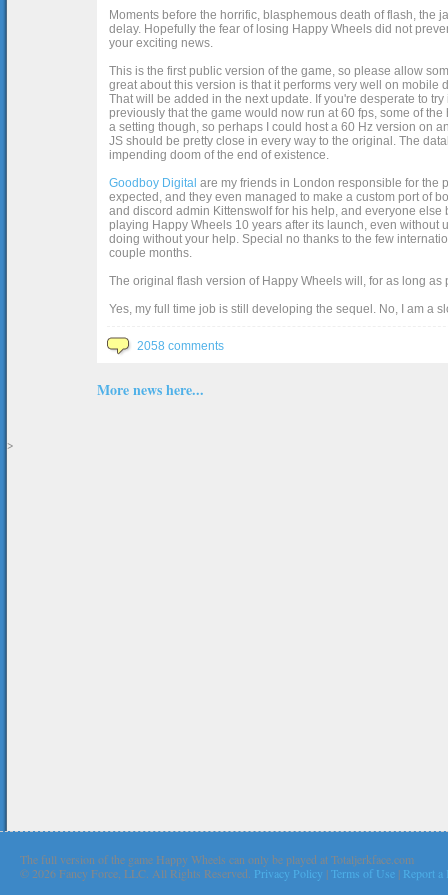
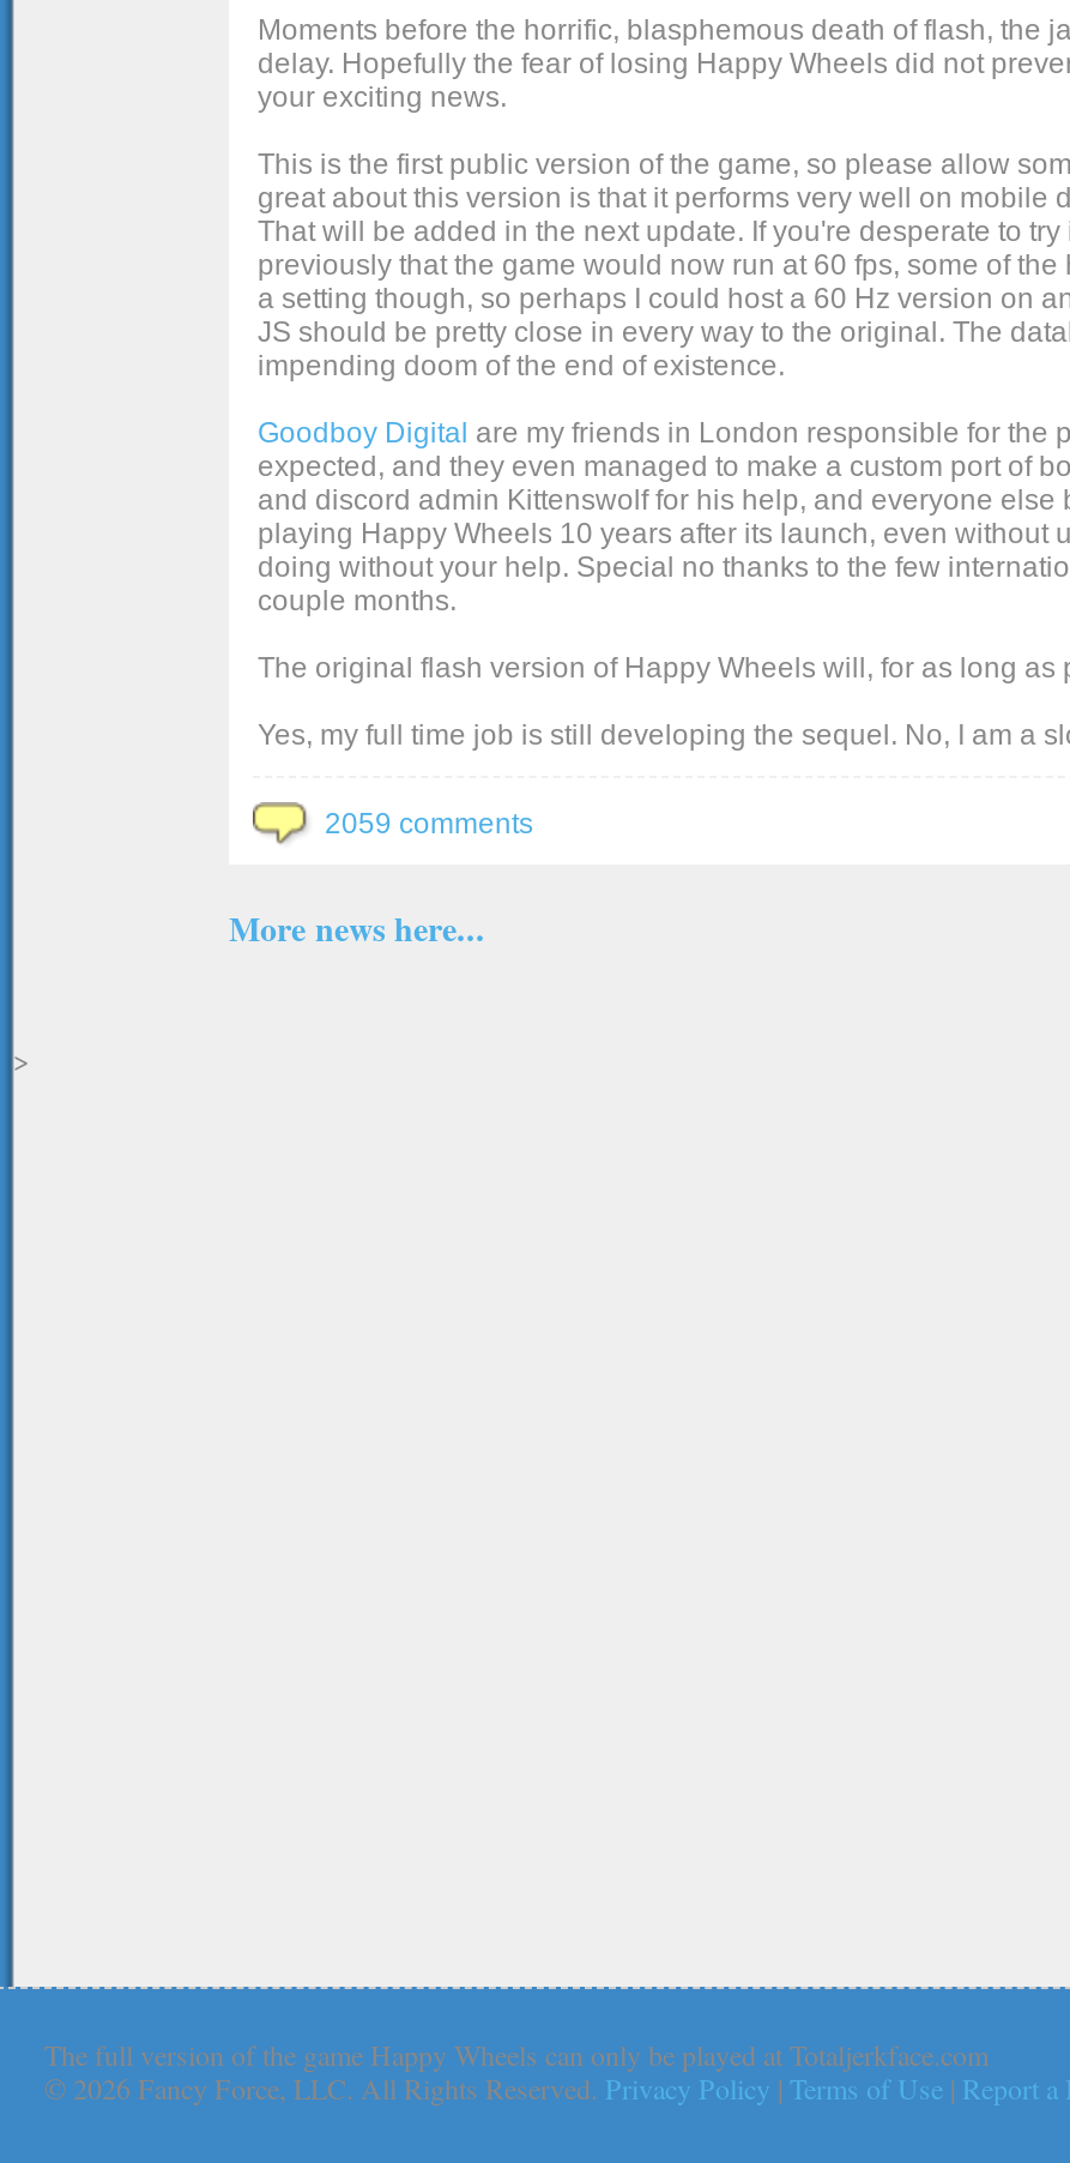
- 2058 comments
+ 2059 comments
